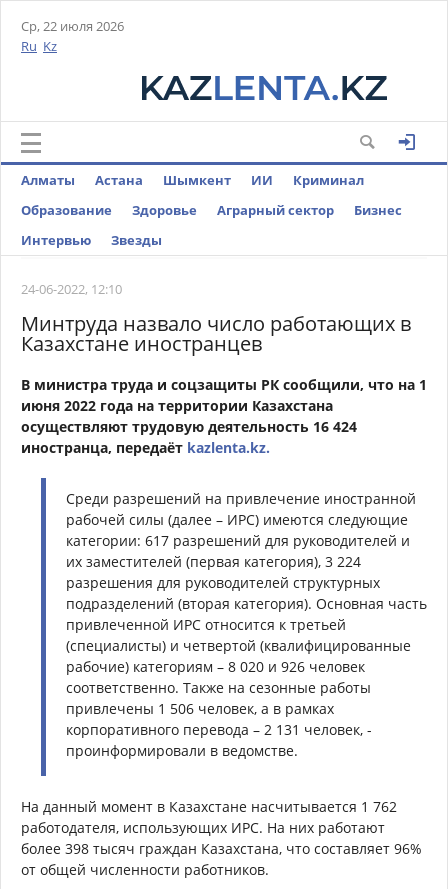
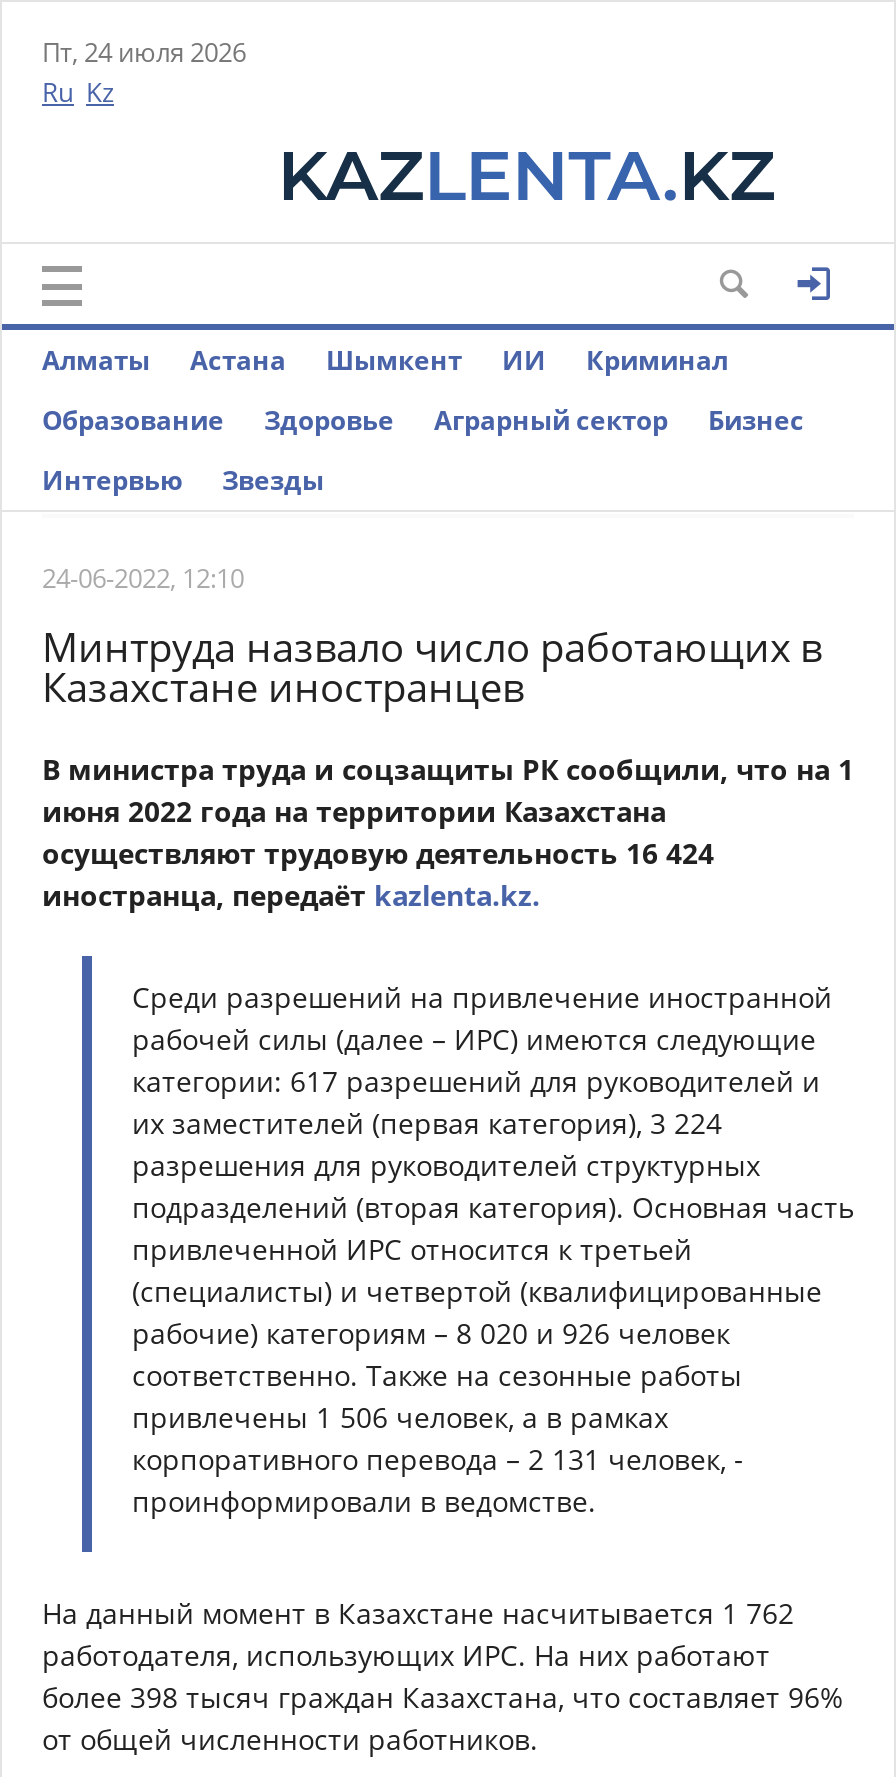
- Ср, 22 июля 2026
+ Пт, 24 июля 2026
